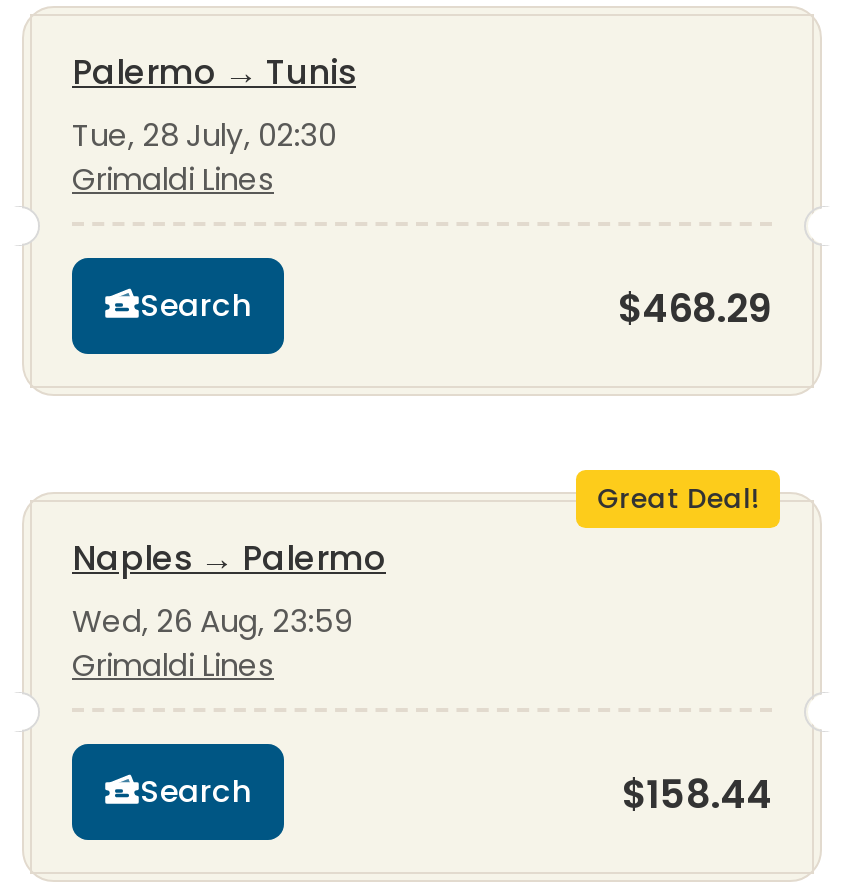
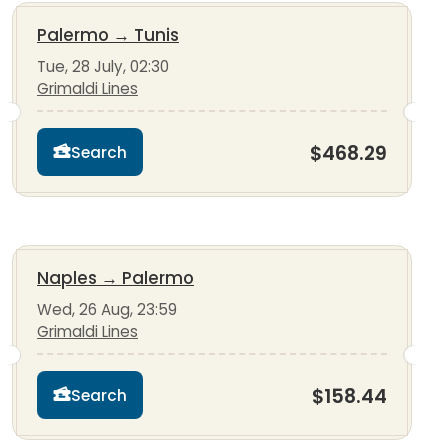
- Great Deal!
